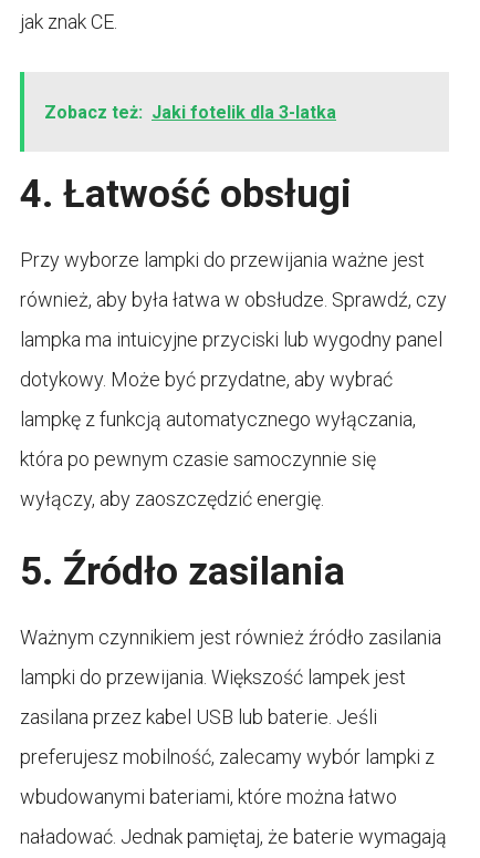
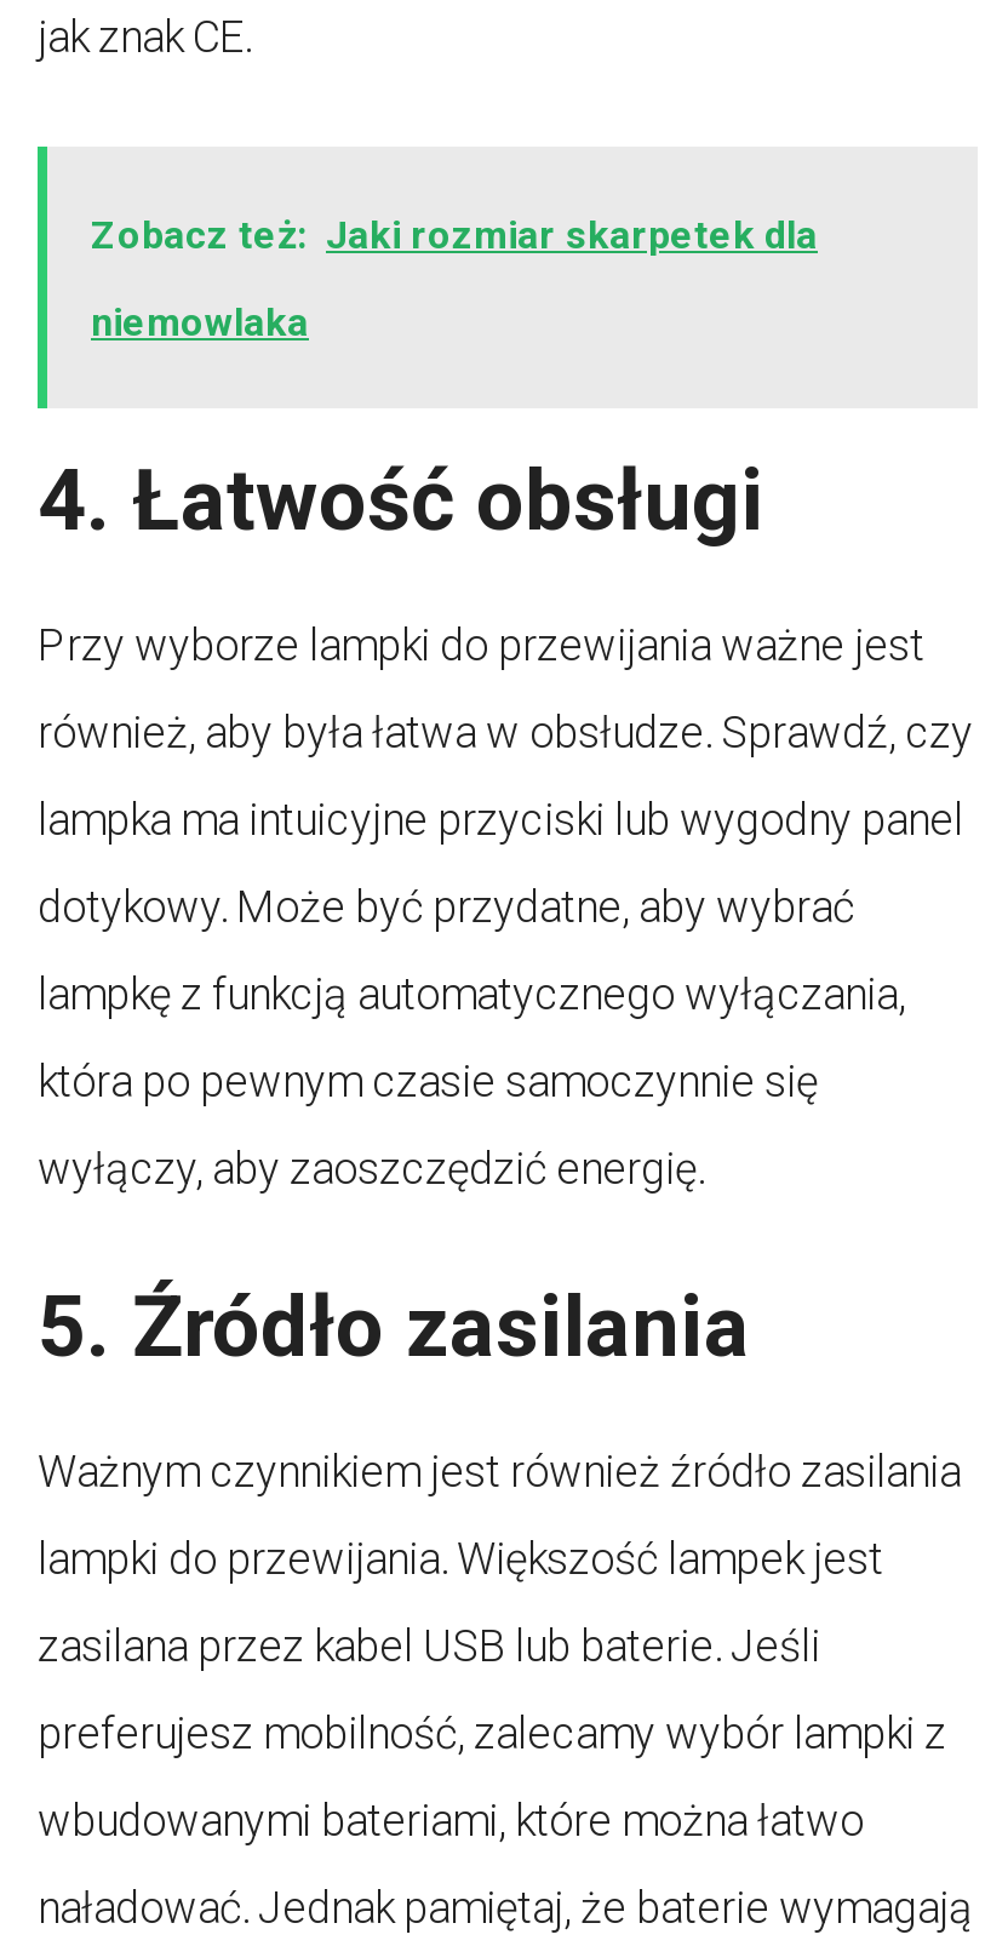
- Zobacz też: Jaki fotelik dla 3-latka
+ Zobacz też: Jaki rozmiar skarpetek dla
+ niemowlaka
